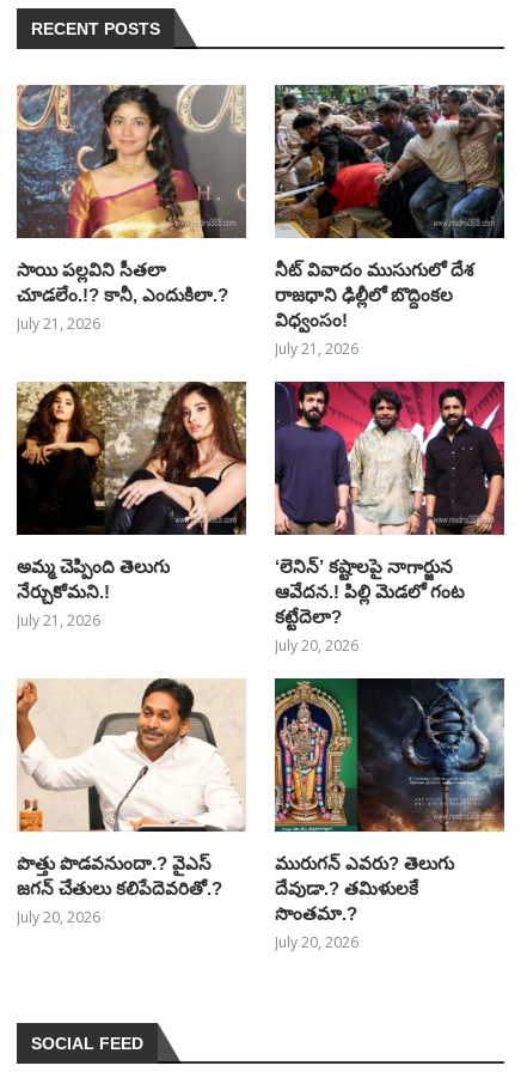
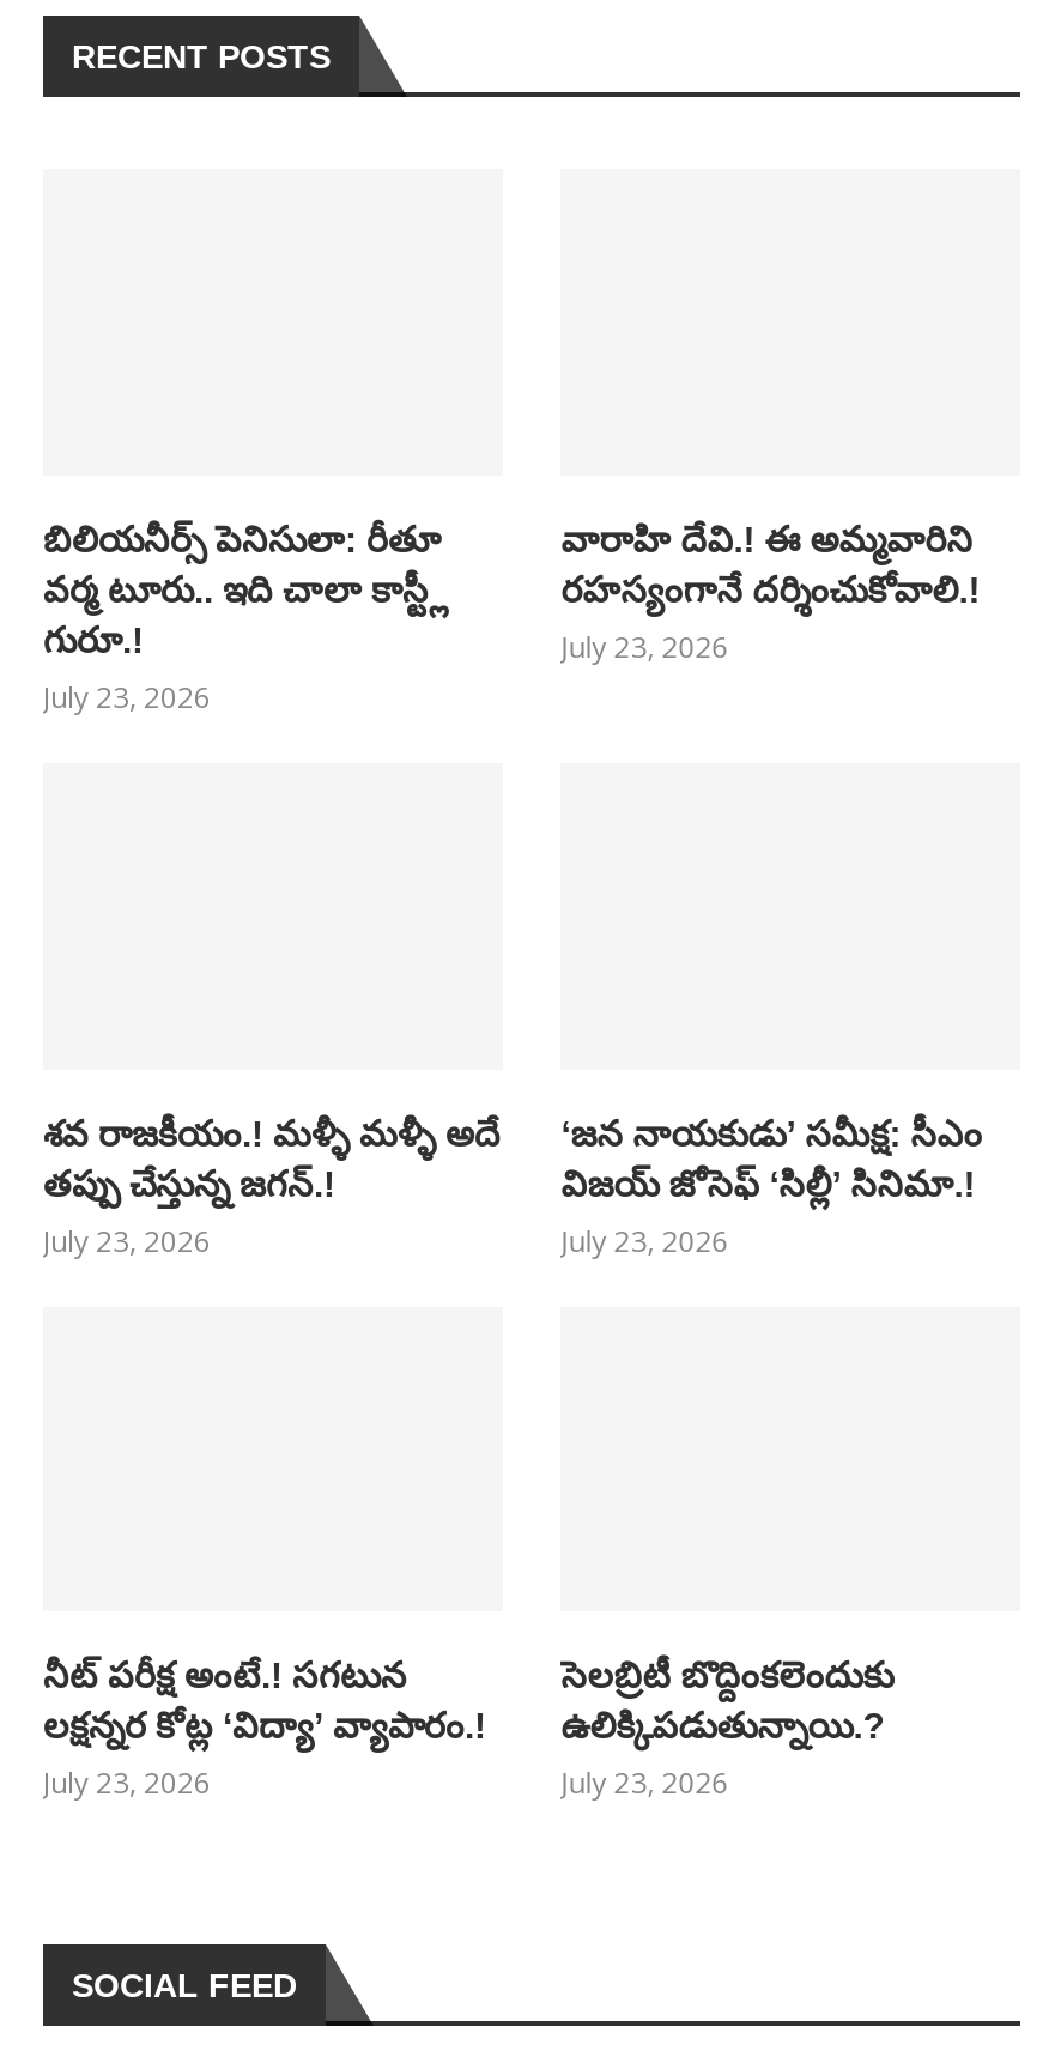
- [image]

- [image]

- సాయి పల్లవిని సీతలా
- చూడలేం.!? కానీ, ఎందుకిలా.?
- July 21, 2026
+ బిలియనీర్స్ పెనిసులా: రీతూ
+ వర్మ టూరు.. ఇది చాలా కాస్ట్లీ
+ గురూ.!
+ July 23, 2026

- నీట్ వివాదం ముసుగులో దేశ
- రాజధాని ఢిల్లీలో బొద్దింకల
- విధ్వంసం!
- July 21, 2026
+ వారాహి దేవి.! ఈ అమ్మవారిని
+ రహస్యంగానే దర్శించుకోవాలి.!
+ July 23, 2026

- [image]

- [image]

- అమ్మ చెప్పింది తెలుగు
- నేర్చుకోమని.!
- July 21, 2026
+ శవ రాజకీయం.! మళ్ళీ మళ్ళీ అదే
+ తప్పు చేస్తున్న జగన్.!
+ July 23, 2026

- ‘లెనిన్’ కష్టాలపై నాగార్జున
- ఆవేదన.! పిల్లి మెడలో గంట
- కట్టేదెలా?
- July 20, 2026
+ ‘జన నాయకుడు’ సమీక్ష: సీఎం
+ విజయ్ జోసెఫ్ ‘సిల్లీ’ సినిమా.!
+ July 23, 2026

- [image]

- [image]

- పొత్తు పొడవనుందా.? వైఎస్
- జగన్ చేతులు కలిపేదెవరితో.?
- July 20, 2026
+ నీట్ పరీక్ష అంటే.! సగటున
+ లక్షన్నర కోట్ల ‘విద్యా’ వ్యాపారం.!
+ July 23, 2026

- మురుగన్ ఎవరు? తెలుగు
- దేవుడా.? తమిళులకే
- సొంతమా.?
- July 20, 2026
+ సెలబ్రిటీ బొద్దింకలెందుకు
+ ఉలిక్కిపడుతున్నాయి.?
+ July 23, 2026
